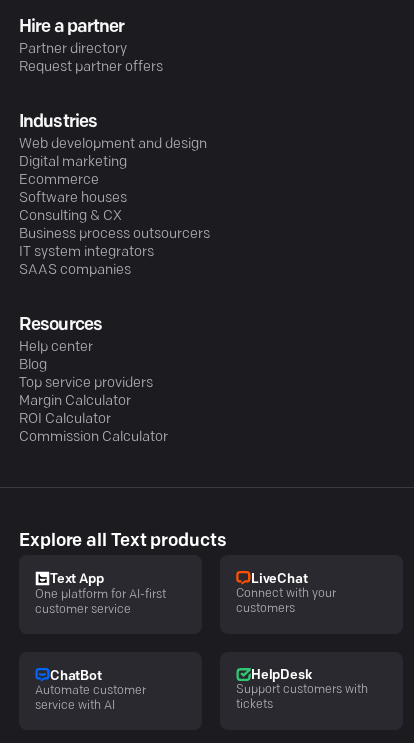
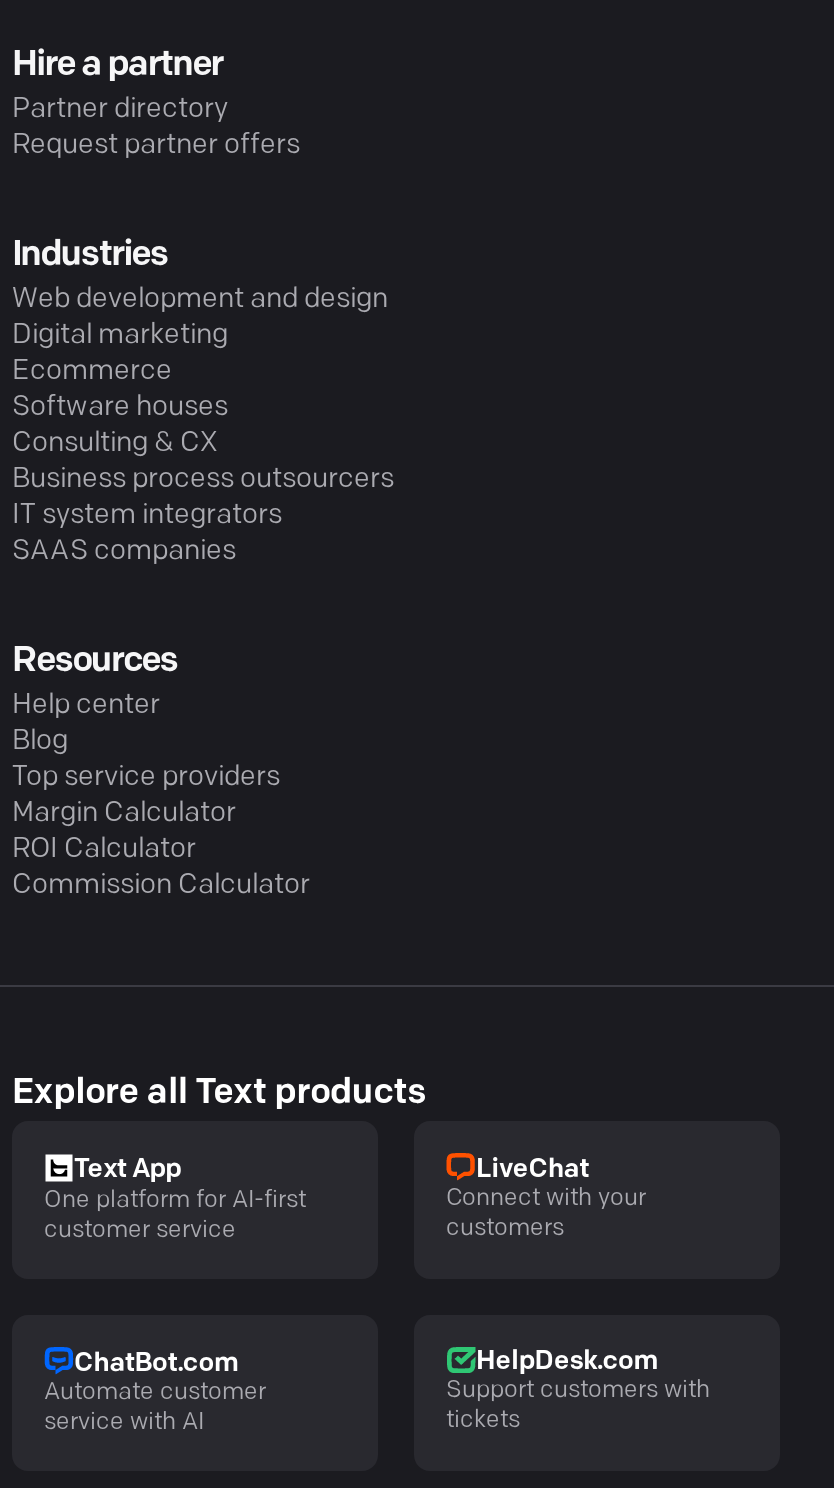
- ChatBot
+ ChatBot.com

- HelpDesk
+ HelpDesk.com
